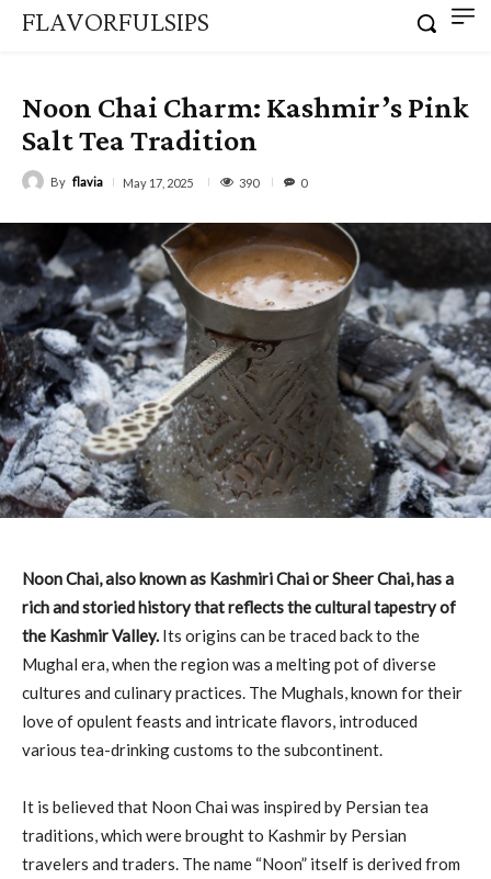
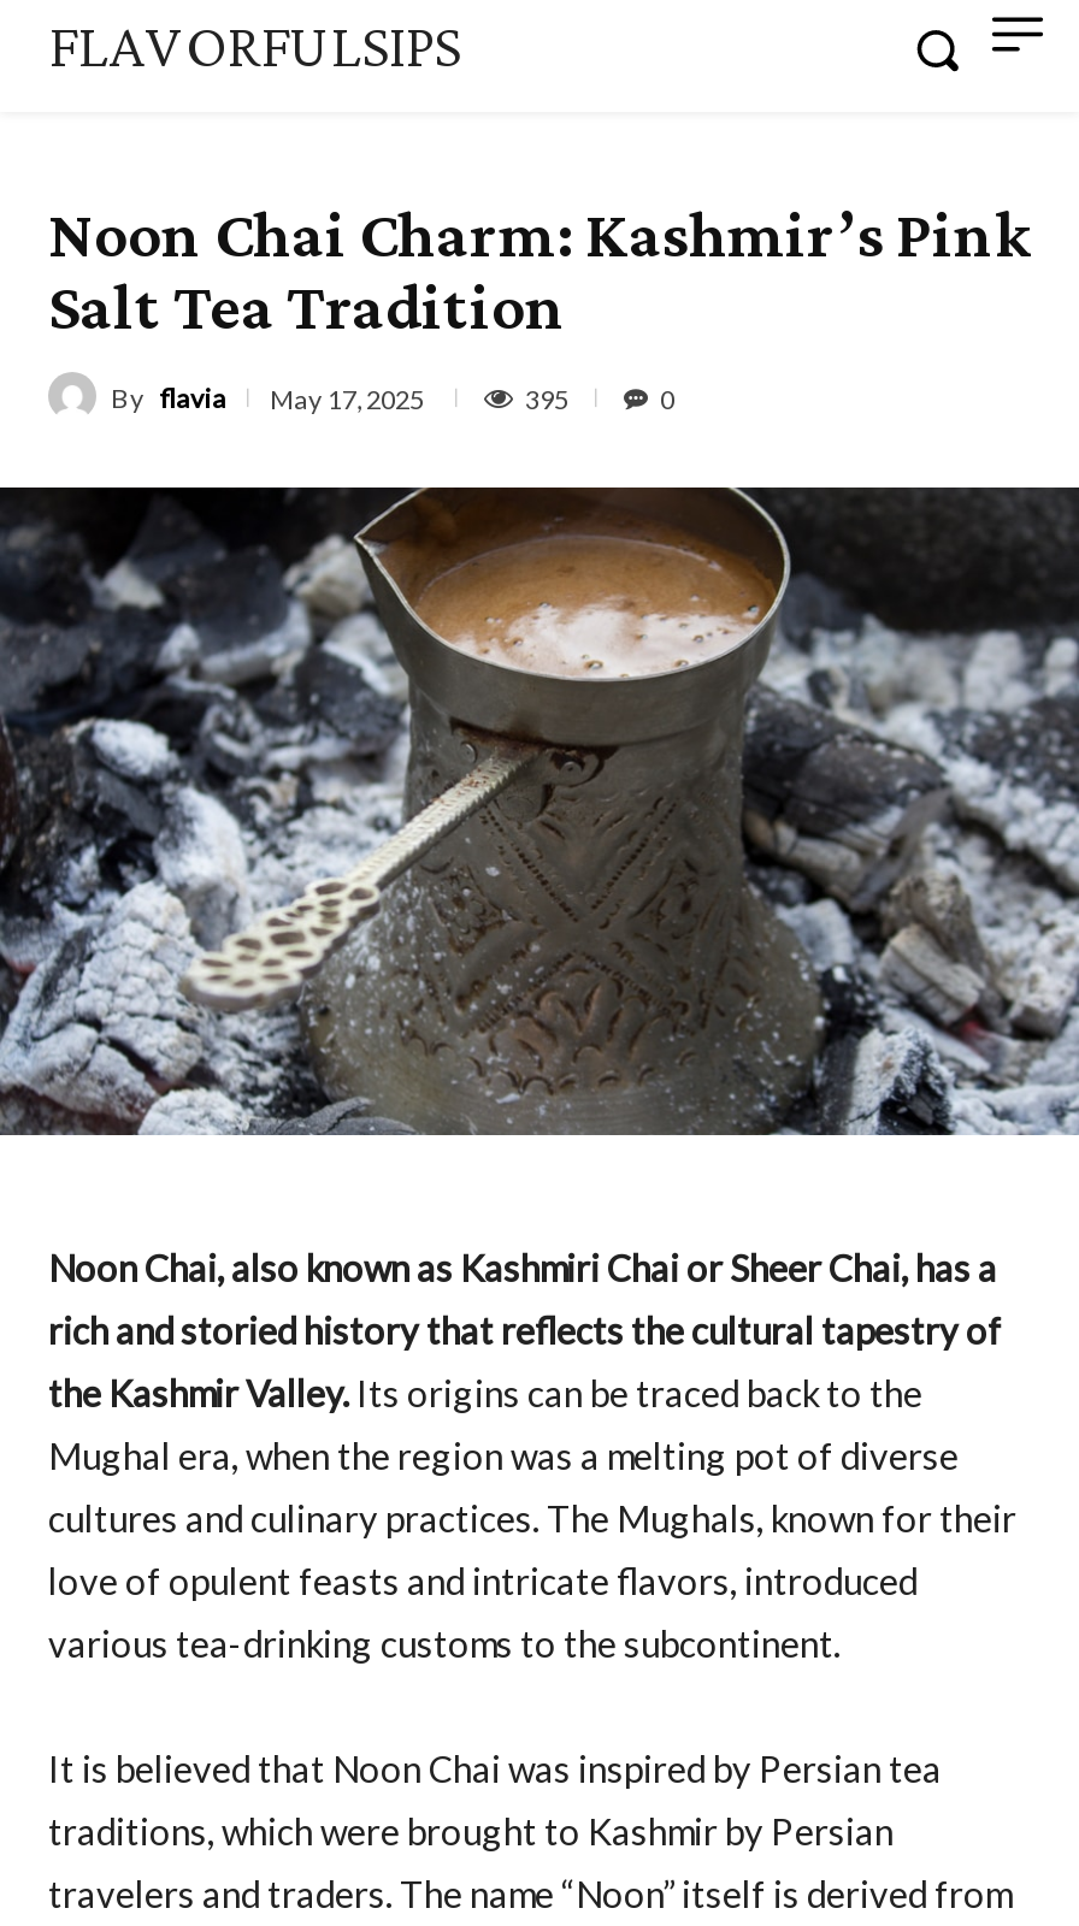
- 390
+ 395
